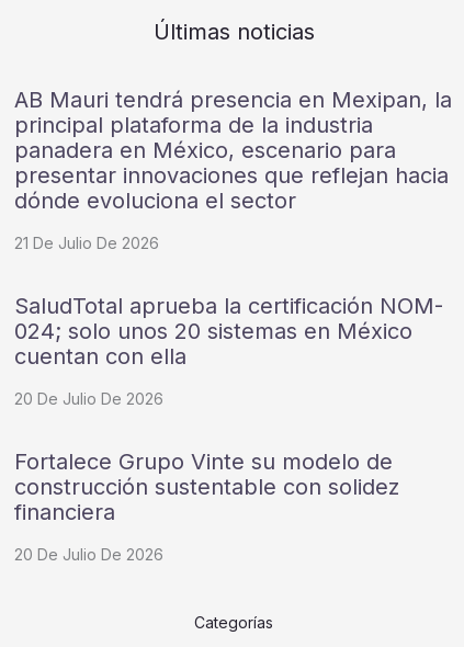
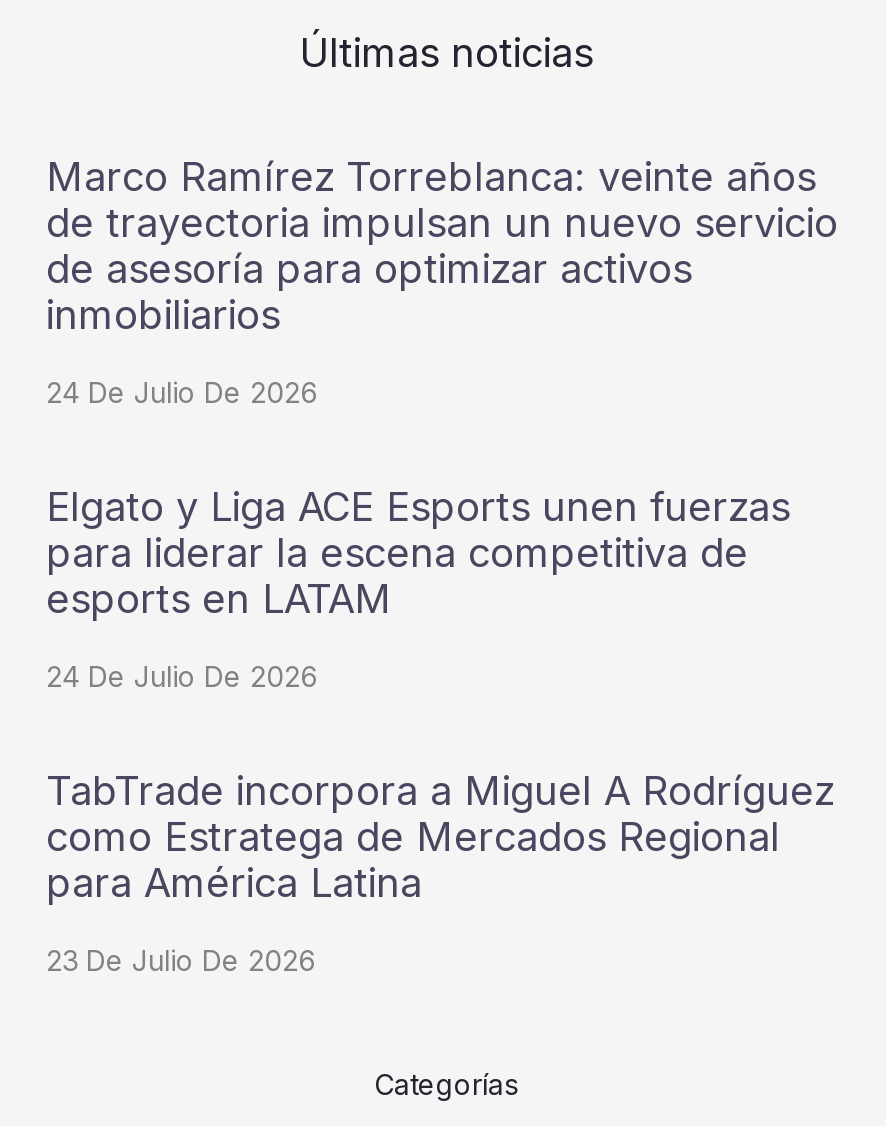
- AB Mauri tendrá presencia en Mexipan, la
- principal plataforma de la industria
- panadera en México, escenario para
- presentar innovaciones que reflejan hacia
- dónde evoluciona el sector
+ Marco Ramírez Torreblanca: veinte años
+ de trayectoria impulsan un nuevo servicio
+ de asesoría para optimizar activos
+ inmobiliarios

- 21 De Julio De 2026
+ 24 De Julio De 2026

- SaludTotal aprueba la certificación NOM-
- 024; solo unos 20 sistemas en México
- cuentan con ella
+ Elgato y Liga ACE Esports unen fuerzas
+ para liderar la escena competitiva de
+ esports en LATAM

- 20 De Julio De 2026
+ 24 De Julio De 2026

- Fortalece Grupo Vinte su modelo de
- construcción sustentable con solidez
- financiera
+ TabTrade incorpora a Miguel A Rodríguez
+ como Estratega de Mercados Regional
+ para América Latina

- 20 De Julio De 2026
+ 23 De Julio De 2026
